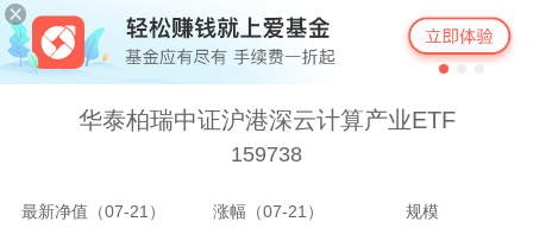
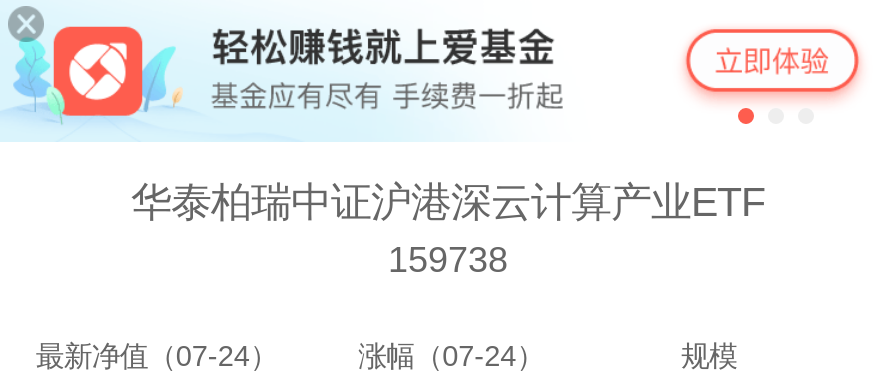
- 最新净值（07-21）
+ 最新净值（07-24）

- 涨幅（07-21）
+ 涨幅（07-24）
